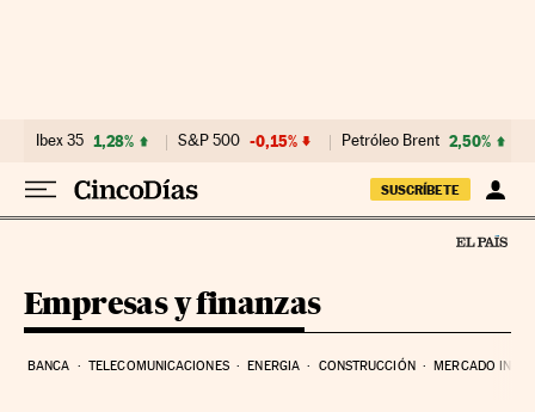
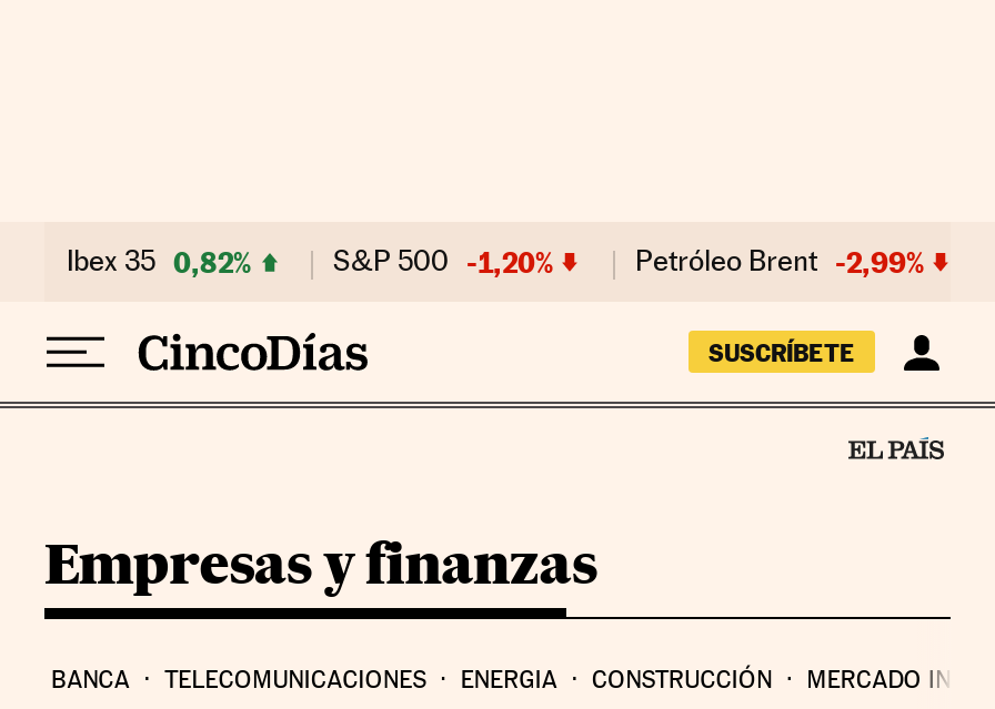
- Ibex 35 1,28%
+ Ibex 35 0,82%

- S&P 500 -0,15%
+ S&P 500 -1,20%

- Petróleo Brent 2,50%
+ Petróleo Brent -2,99%
